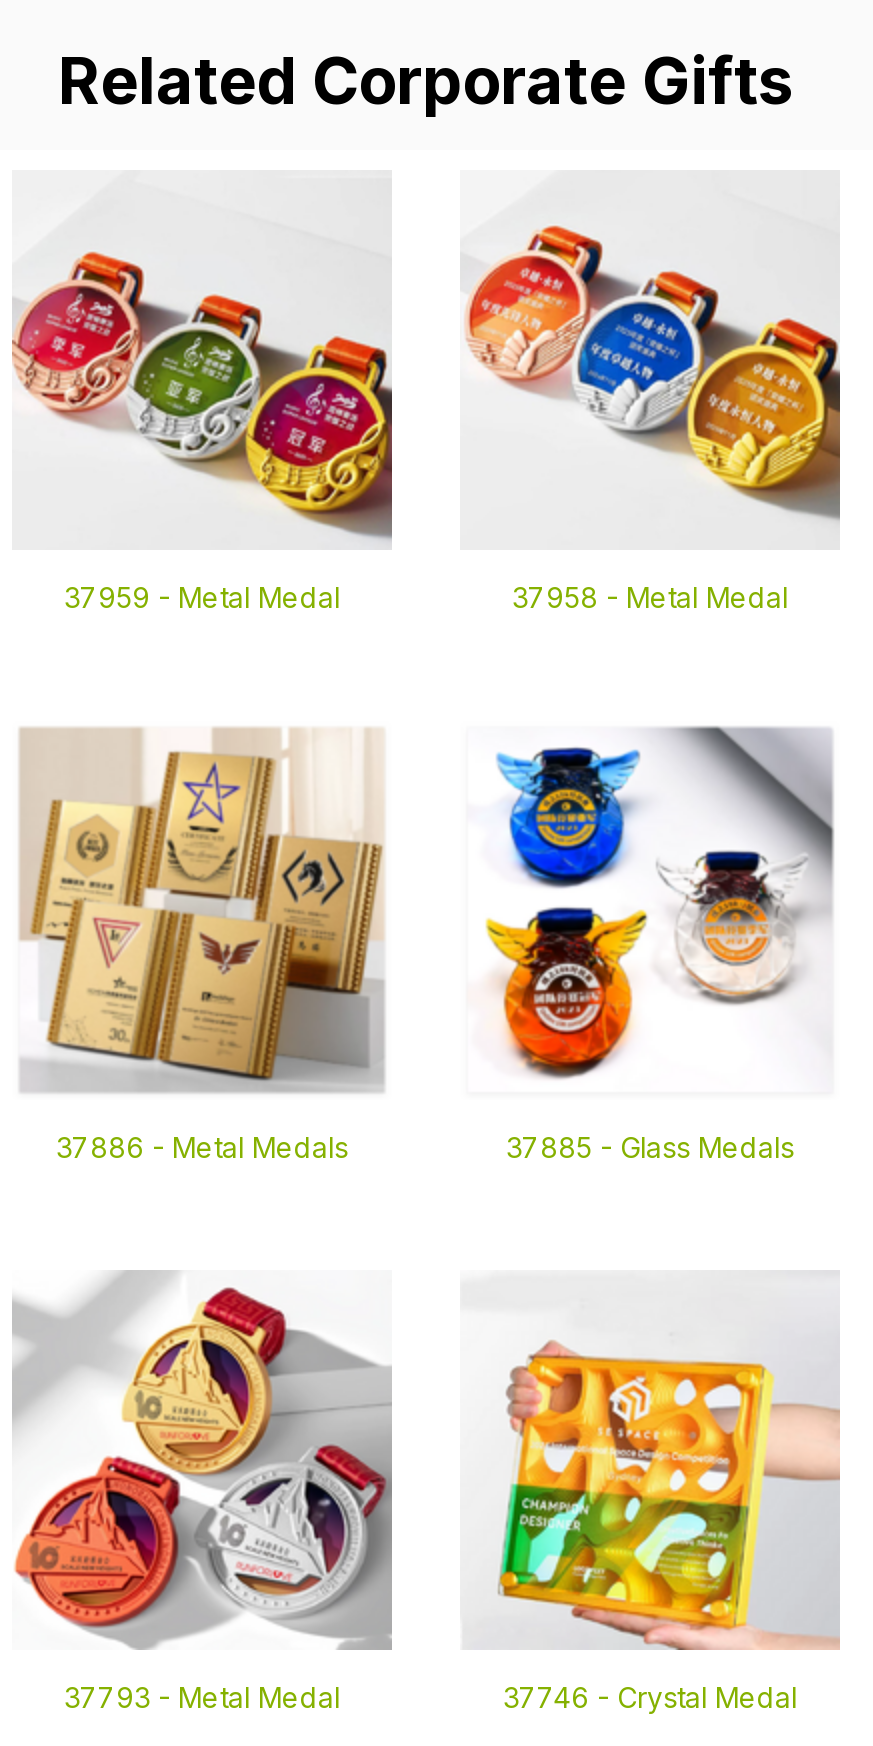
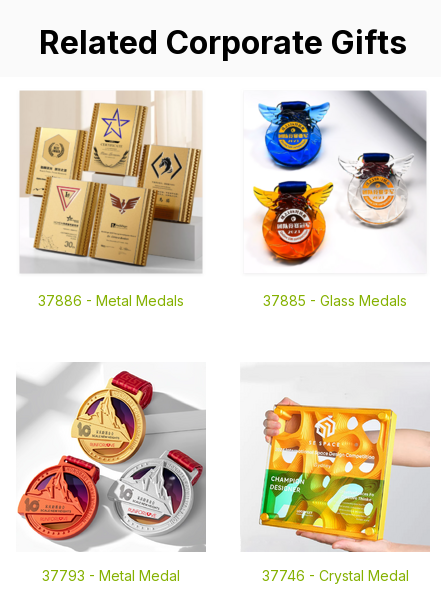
- [image]
- 37959 - Metal Medal
- 37958 - Metal Medal

- [image]
